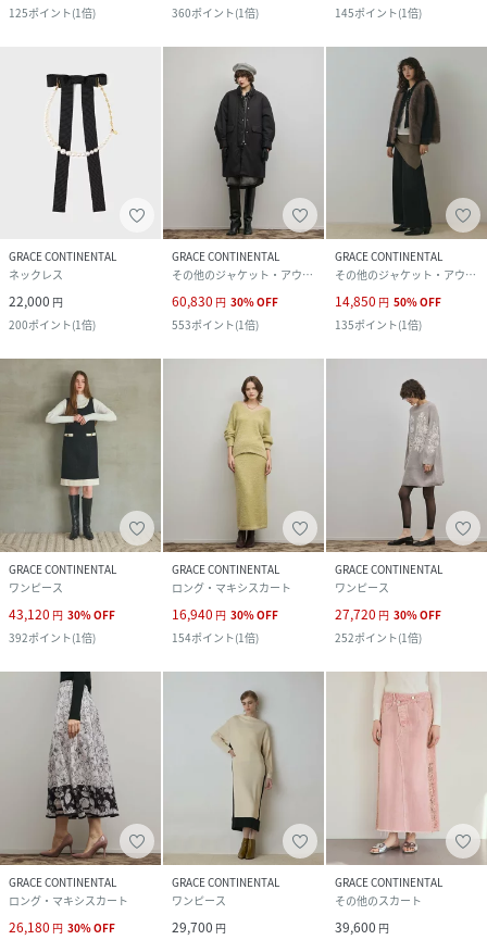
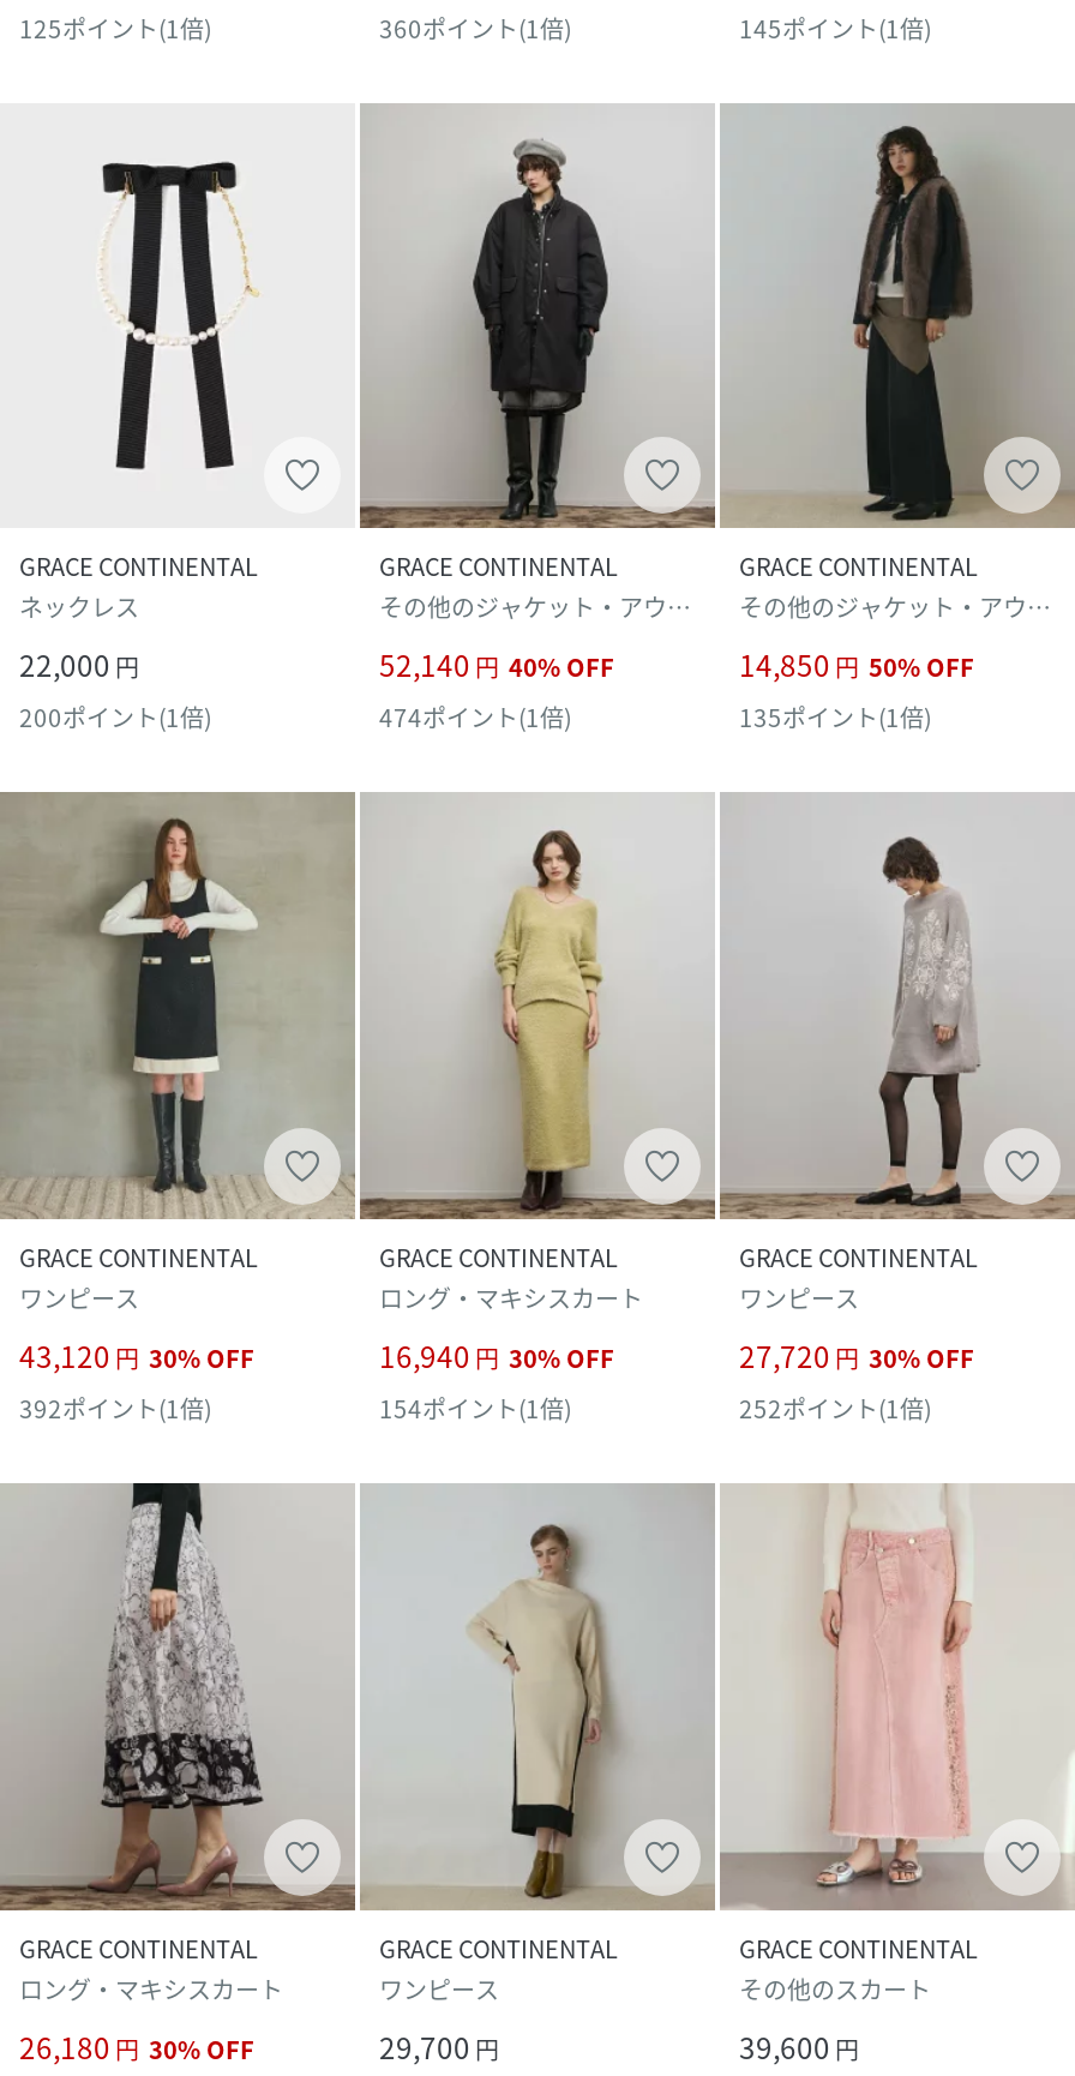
- 60,830 円 30% OFF
+ 52,140 円 40% OFF

- 553ポイント(1倍)
+ 474ポイント(1倍)
